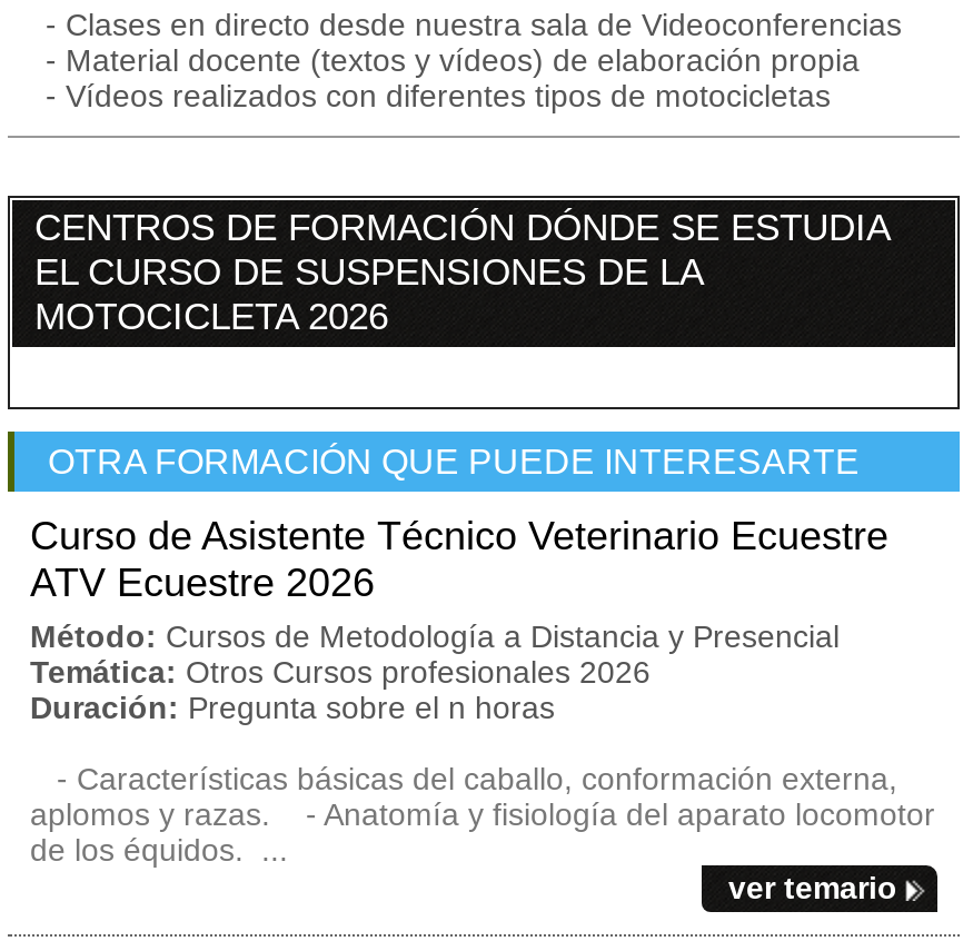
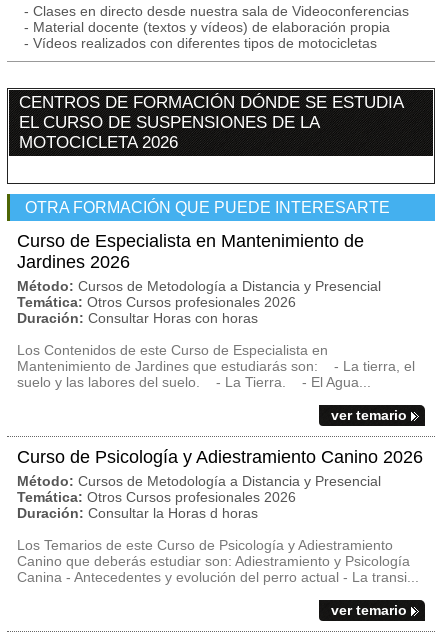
- Curso de Asistente Técnico Veterinario Ecuestre
- ATV Ecuestre 2026
+ Curso de Especialista en Mantenimiento de
+ Jardines 2026

- Duración: Pregunta sobre el n horas
- - Características básicas del caballo, conformación externa,
- aplomos y razas. - Anatomía y fisiología del aparato locomotor
- de los équidos. ...
+ Duración: Consultar Horas con horas
+ Los Contenidos de este Curso de Especialista en
+ Mantenimiento de Jardines que estudiarás son: - La tierra, el
+ suelo y las labores del suelo. - La Tierra. - El Agua...
+ ver temario
+ Curso de Psicología y Adiestramiento Canino 2026
+ Método: Cursos de Metodología a Distancia y Presencial
+ Temática: Otros Cursos profesionales 2026
+ Duración: Consultar la Horas d horas
+ Los Temarios de este Curso de Psicología y Adiestramiento
+ Canino que deberás estudiar son: Adiestramiento y Psicología
+ Canina - Antecedentes y evolución del perro actual - La transi...
